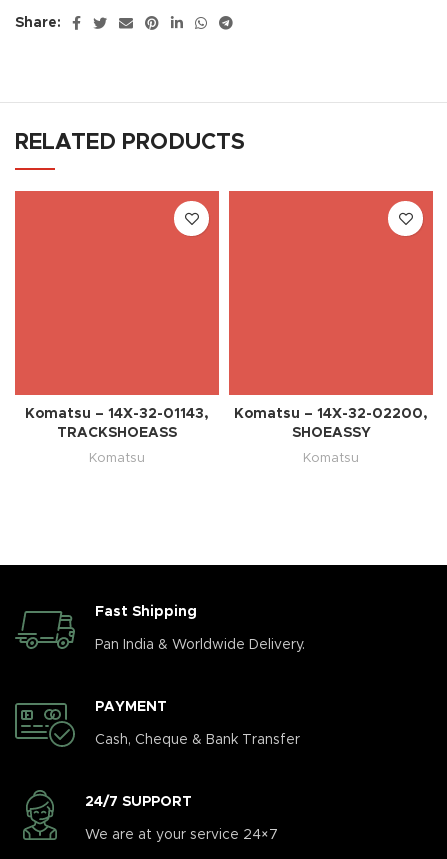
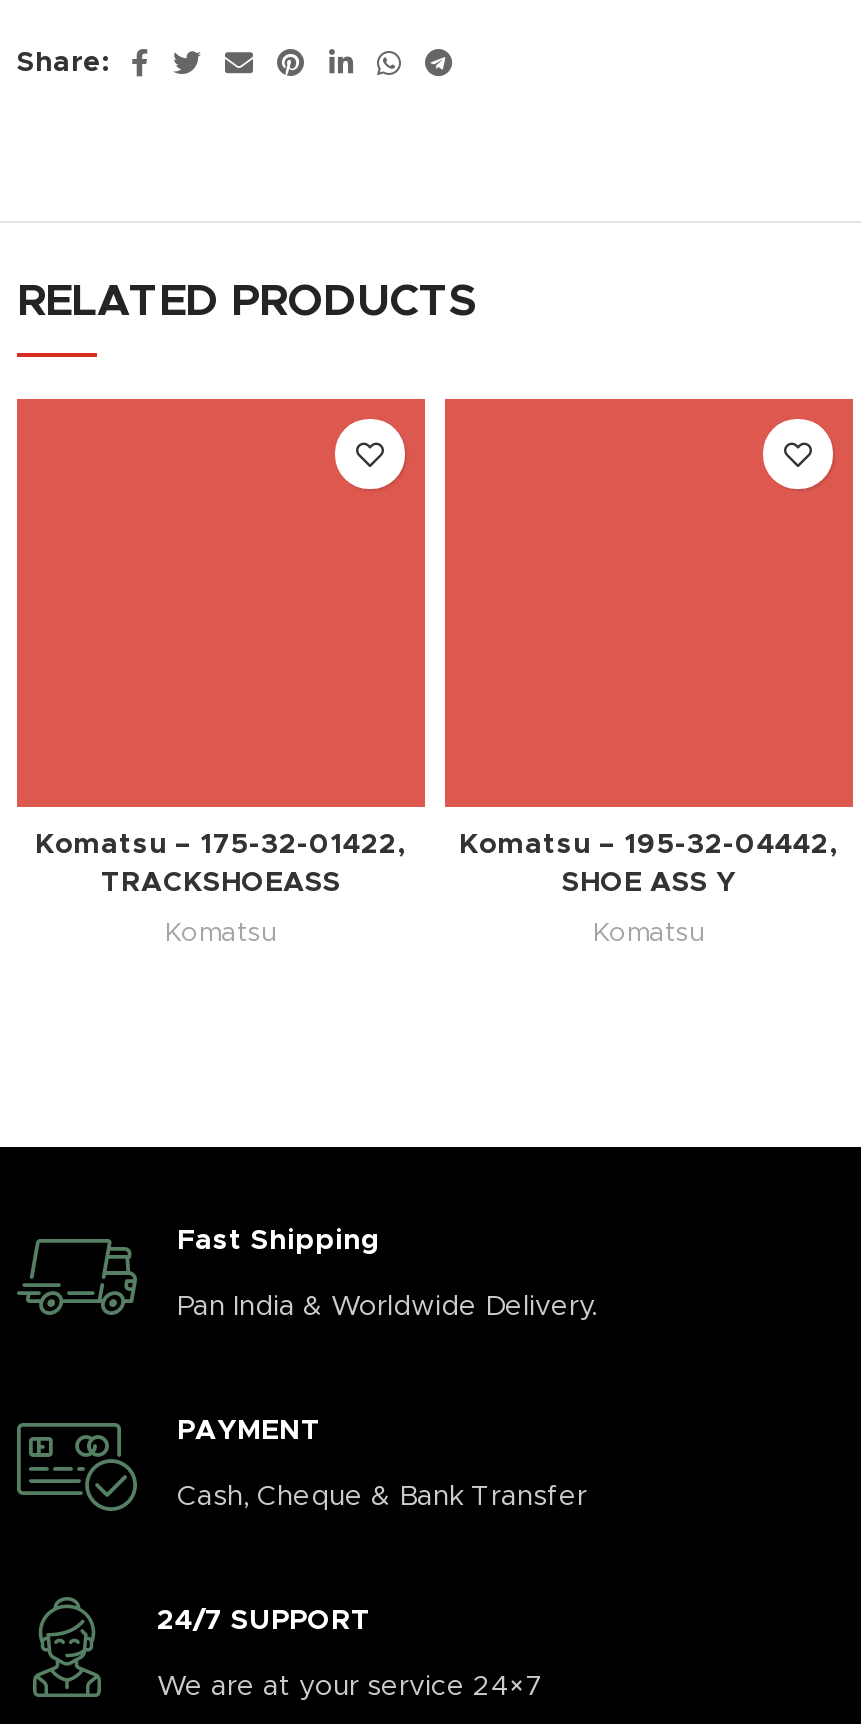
- Komatsu – 14X-32-01143,
+ Komatsu – 175-32-01422,

- Komatsu – 14X-32-02200,
- SHOEASSY
+ Komatsu – 195-32-04442,
+ SHOE ASS Y
